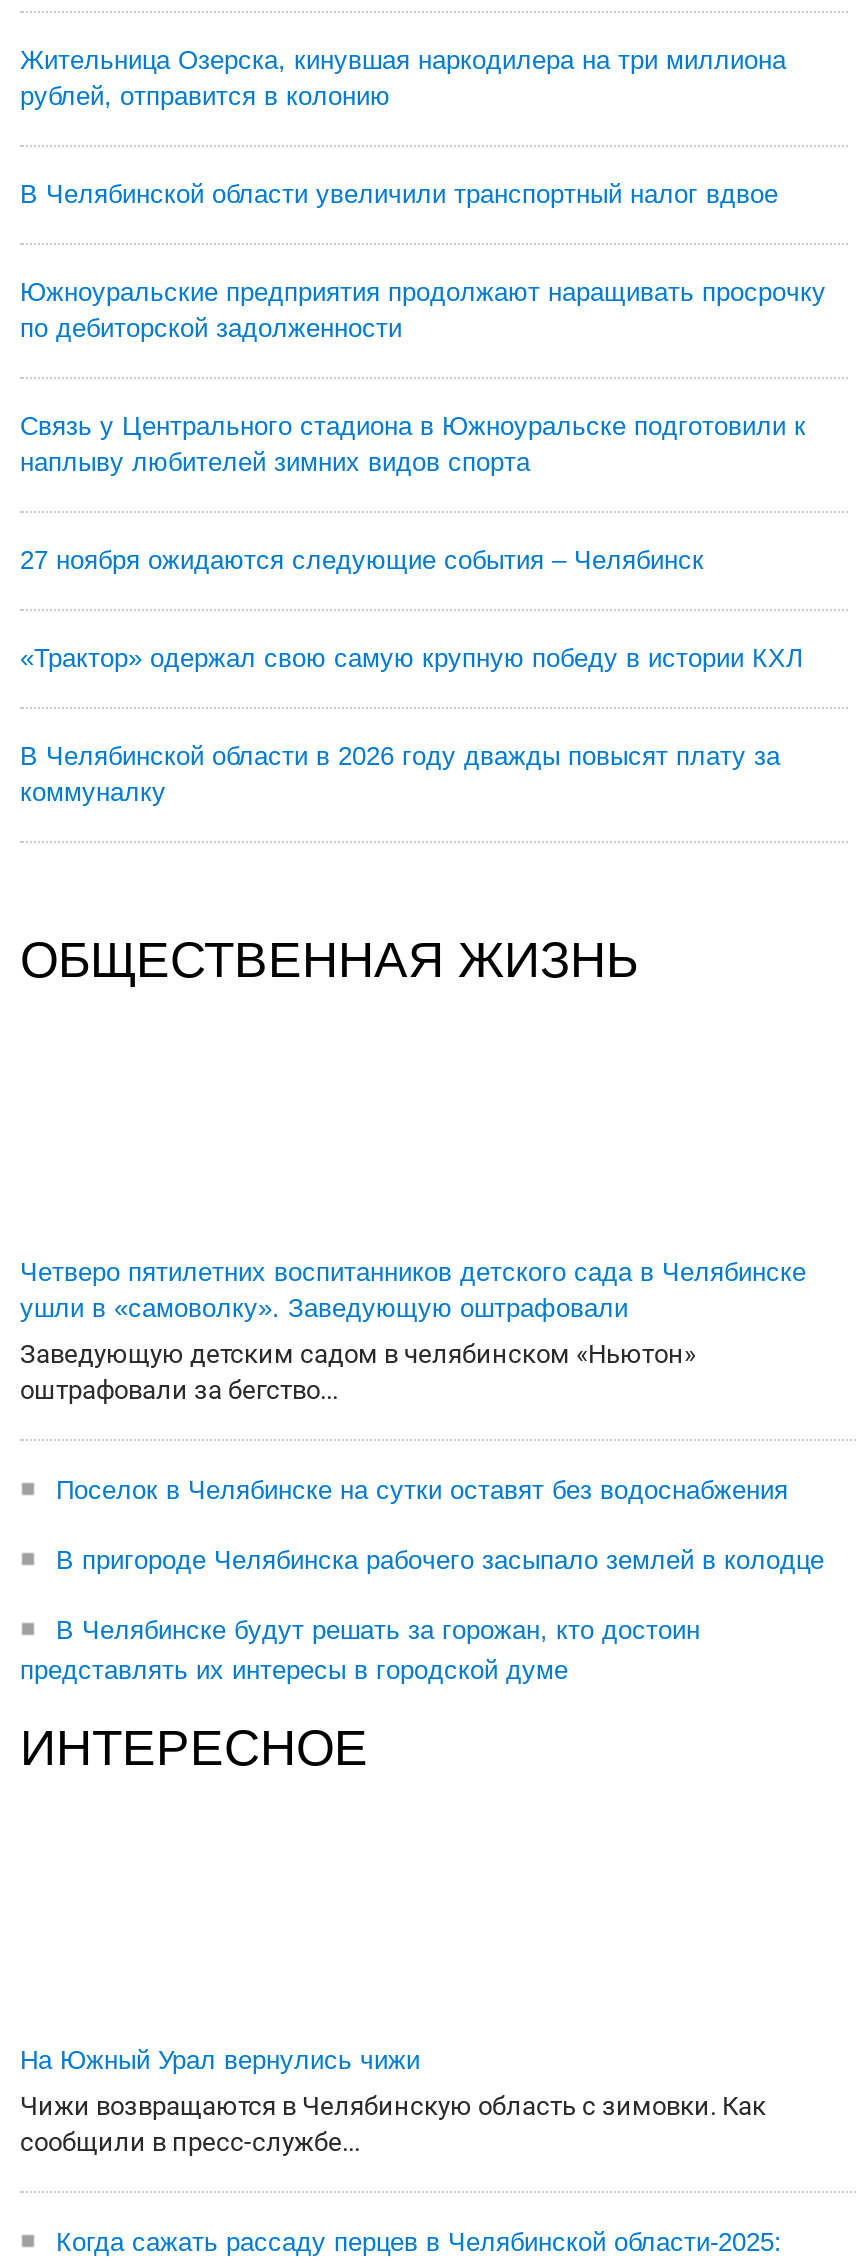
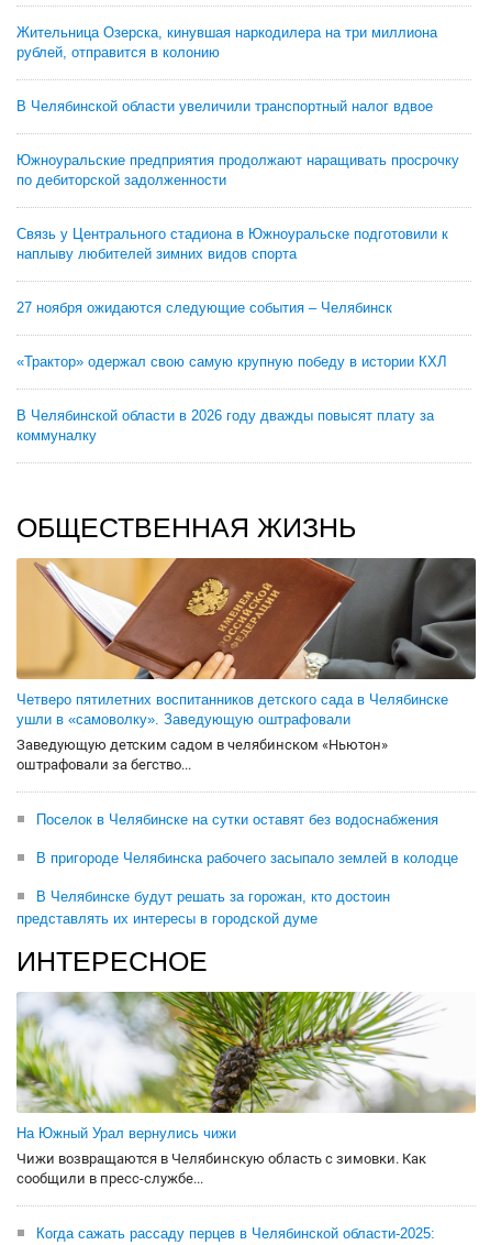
+ [image]

+ [image]
